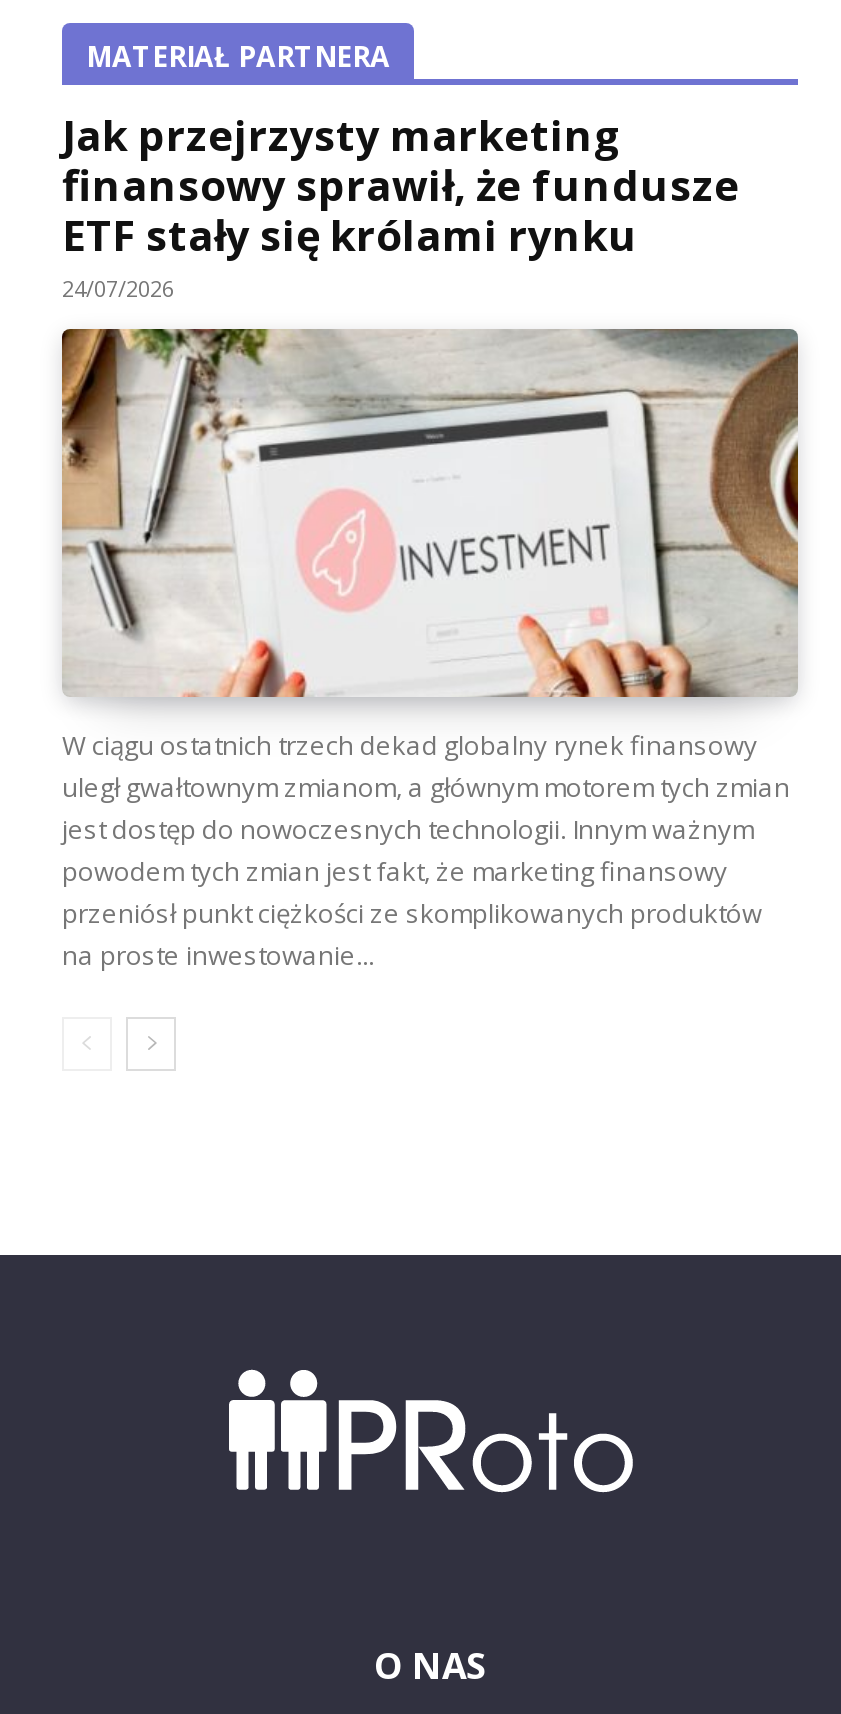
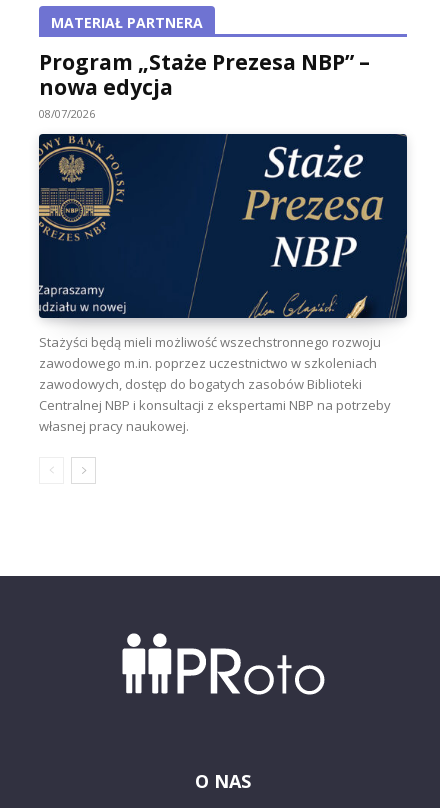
- Jak przejrzysty marketing
- finansowy sprawił, że fundusze
- ETF stały się królami rynku
- 24/07/2026
+ Program „Staże Prezesa NBP” –
+ nowa edycja
+ 08/07/2026

- [image]
- W ciągu ostatnich trzech dekad globalny rynek finansowy
- uległ gwałtownym zmianom, a głównym motorem tych zmian
- jest dostęp do nowoczesnych technologii. Innym ważnym
- powodem tych zmian jest fakt, że marketing finansowy
- przeniósł punkt ciężkości ze skomplikowanych produktów
- na proste inwestowanie...
+ [image]
+ Stażyści będą mieli możliwość wszechstronnego rozwoju
+ zawodowego m.in. poprzez uczestnictwo w szkoleniach
+ zawodowych, dostęp do bogatych zasobów Biblioteki
+ Centralnej NBP i konsultacji z ekspertami NBP na potrzeby
+ własnej pracy naukowej.
